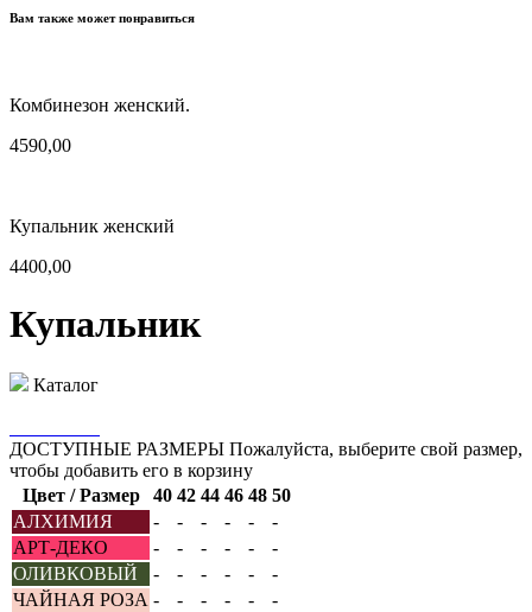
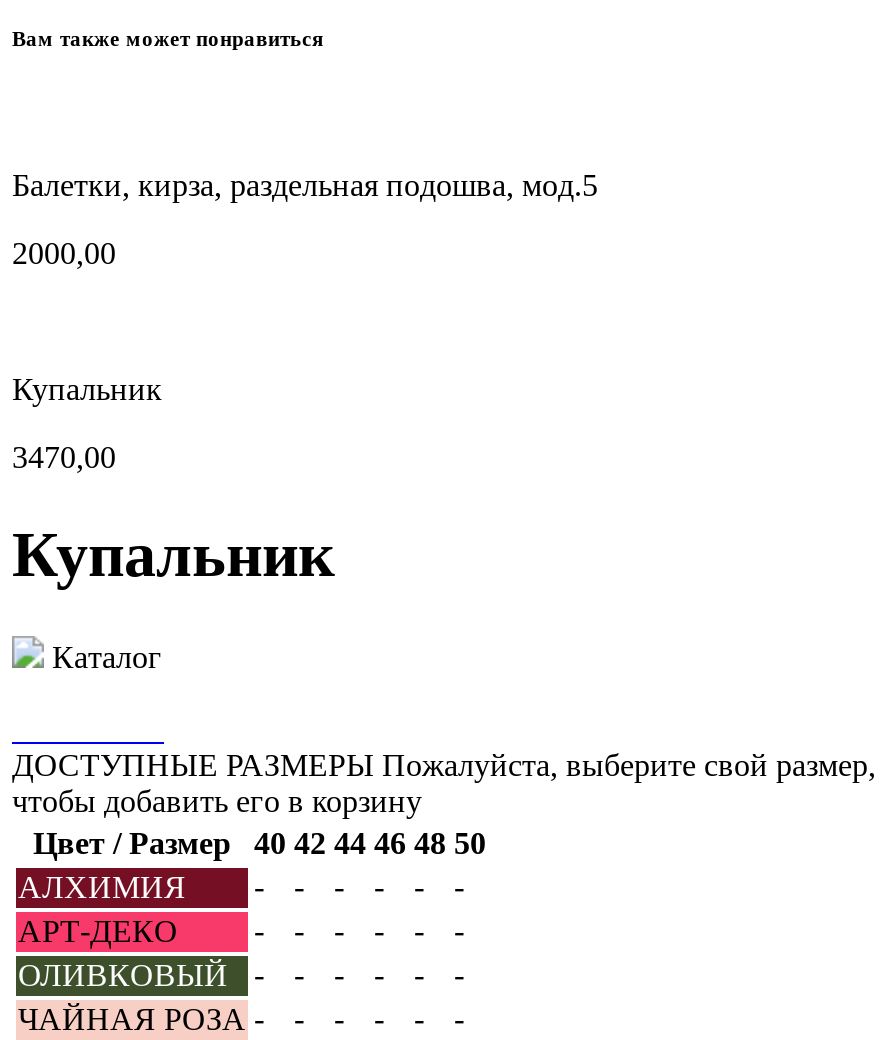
- Комбинезон женский.
+ Балетки, кирза, раздельная подошва, мод.5

- 4590,00
+ 2000,00

- Купальник женский
+ Купальник

- 4400,00
+ 3470,00
